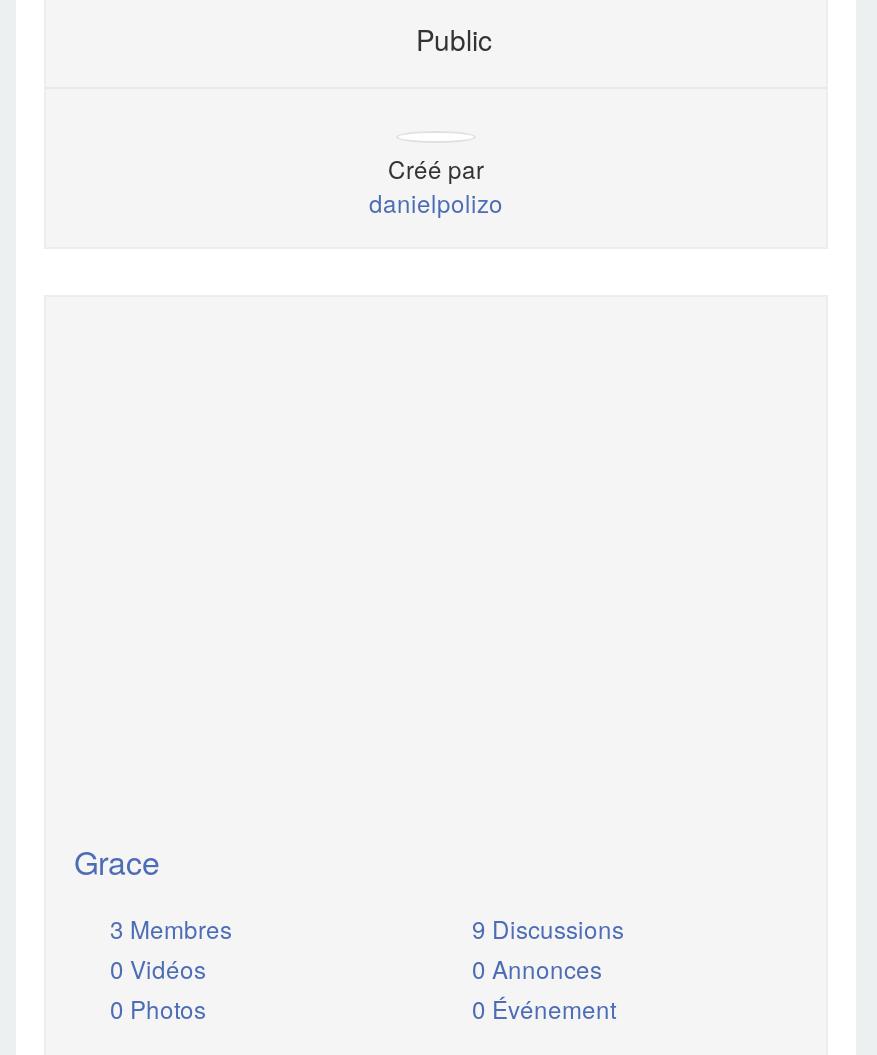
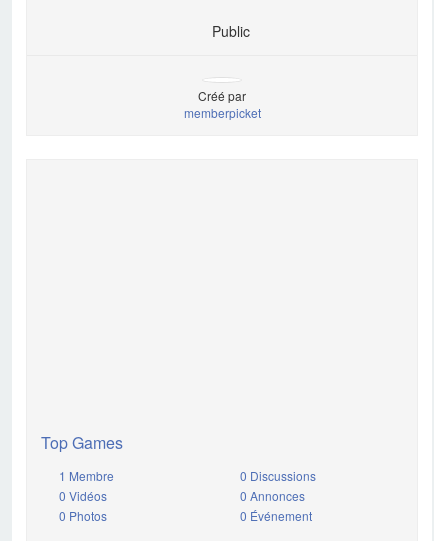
- danielpolizo
+ memberpicket

- Grace
+ Top Games

- 3 Membres
- 9 Discussions
+ 1 Membre
+ 0 Discussions
